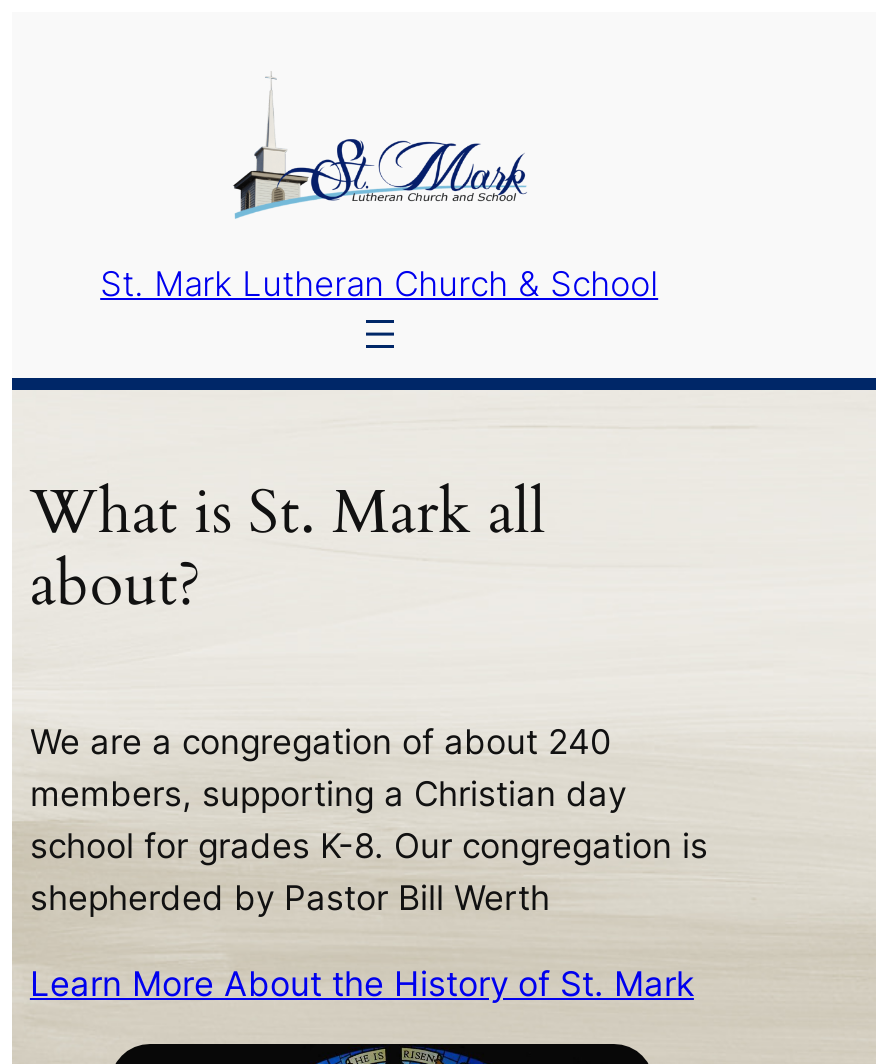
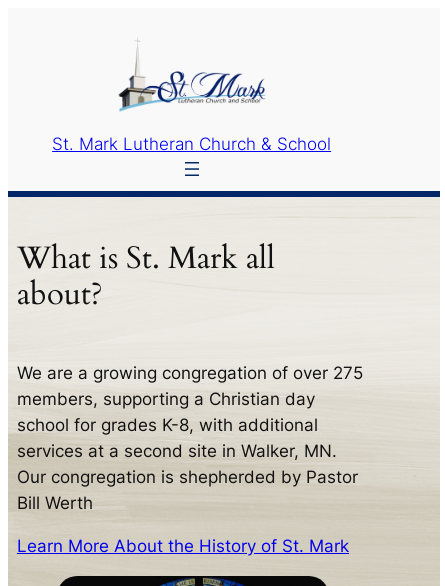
- We are a congregation of about 240
+ We are a growing congregation of over 275

- school for grades K-8. Our congregation is
- shepherded by Pastor Bill Werth
+ school for grades K-8, with additional
+ services at a second site in Walker, MN.
+ Our congregation is shepherded by Pastor
+ Bill Werth
